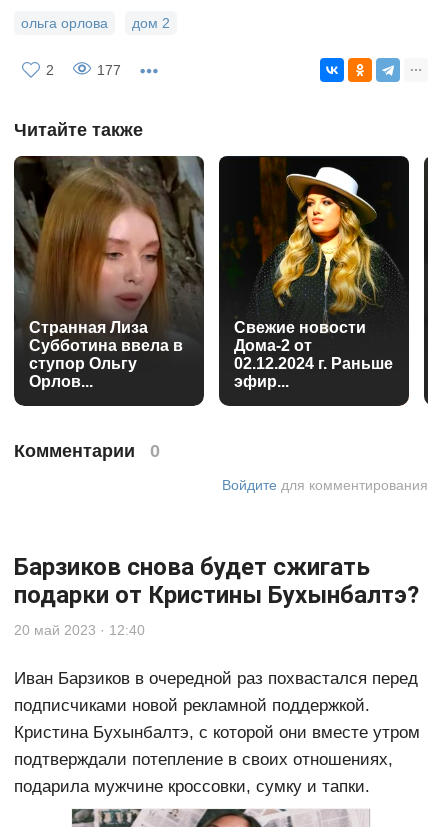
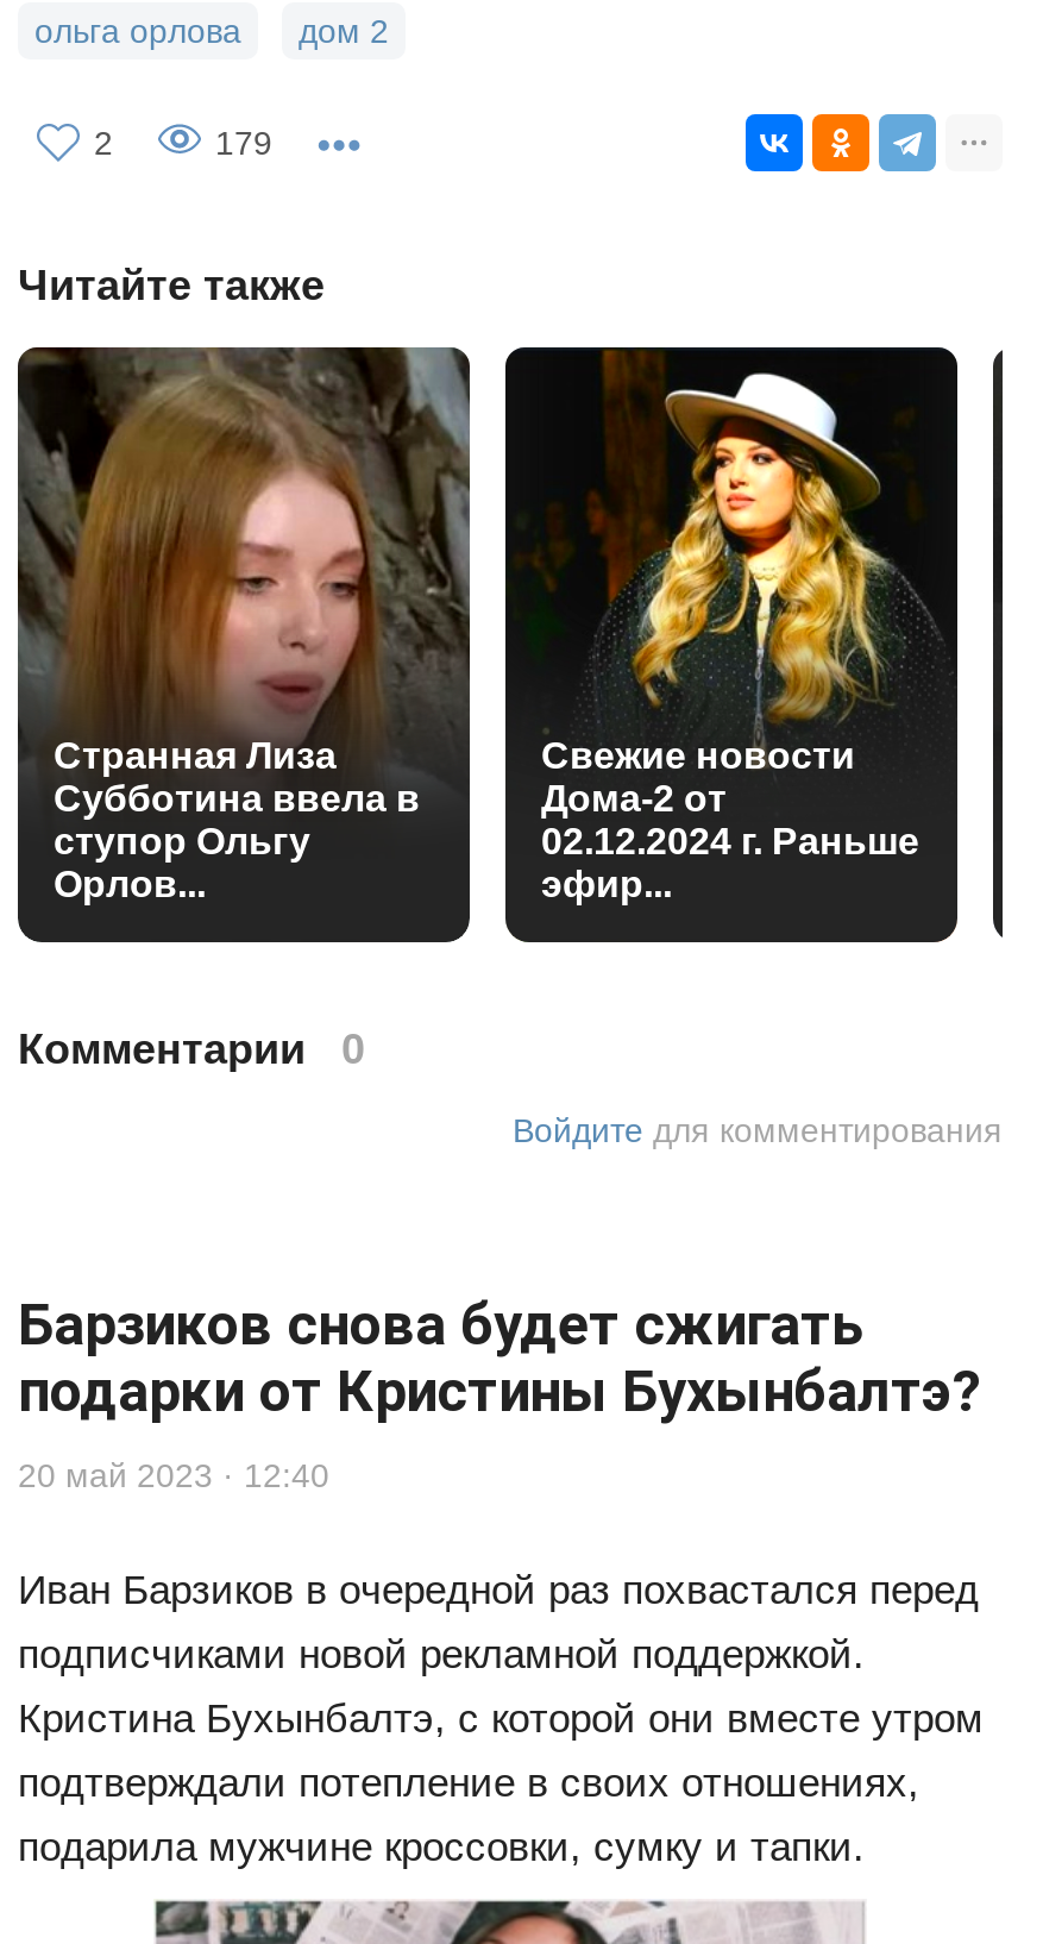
- 177
+ 179
